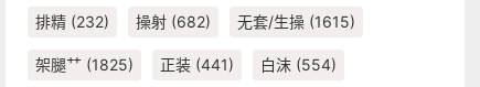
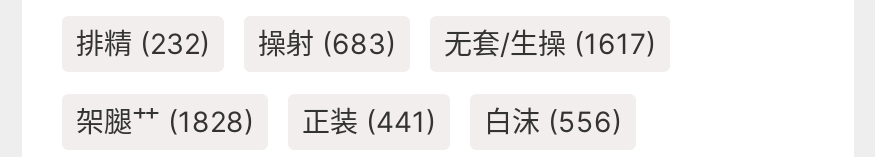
- 操射(682)
+ 操射(683)

- 无套/生操(1615)
+ 无套/生操(1617)

- 架腿艹(1825)
+ 架腿艹(1828)

- 白沫(554)
+ 白沫(556)
